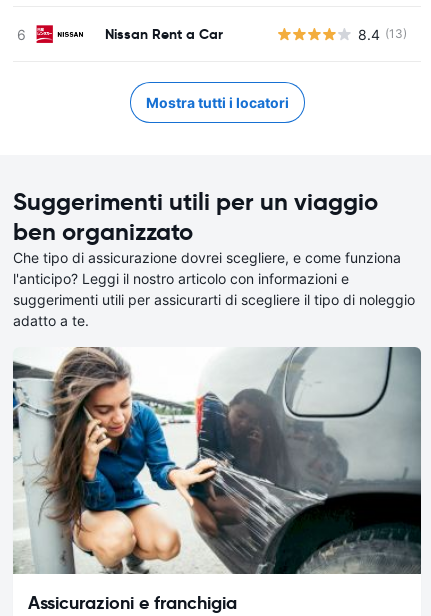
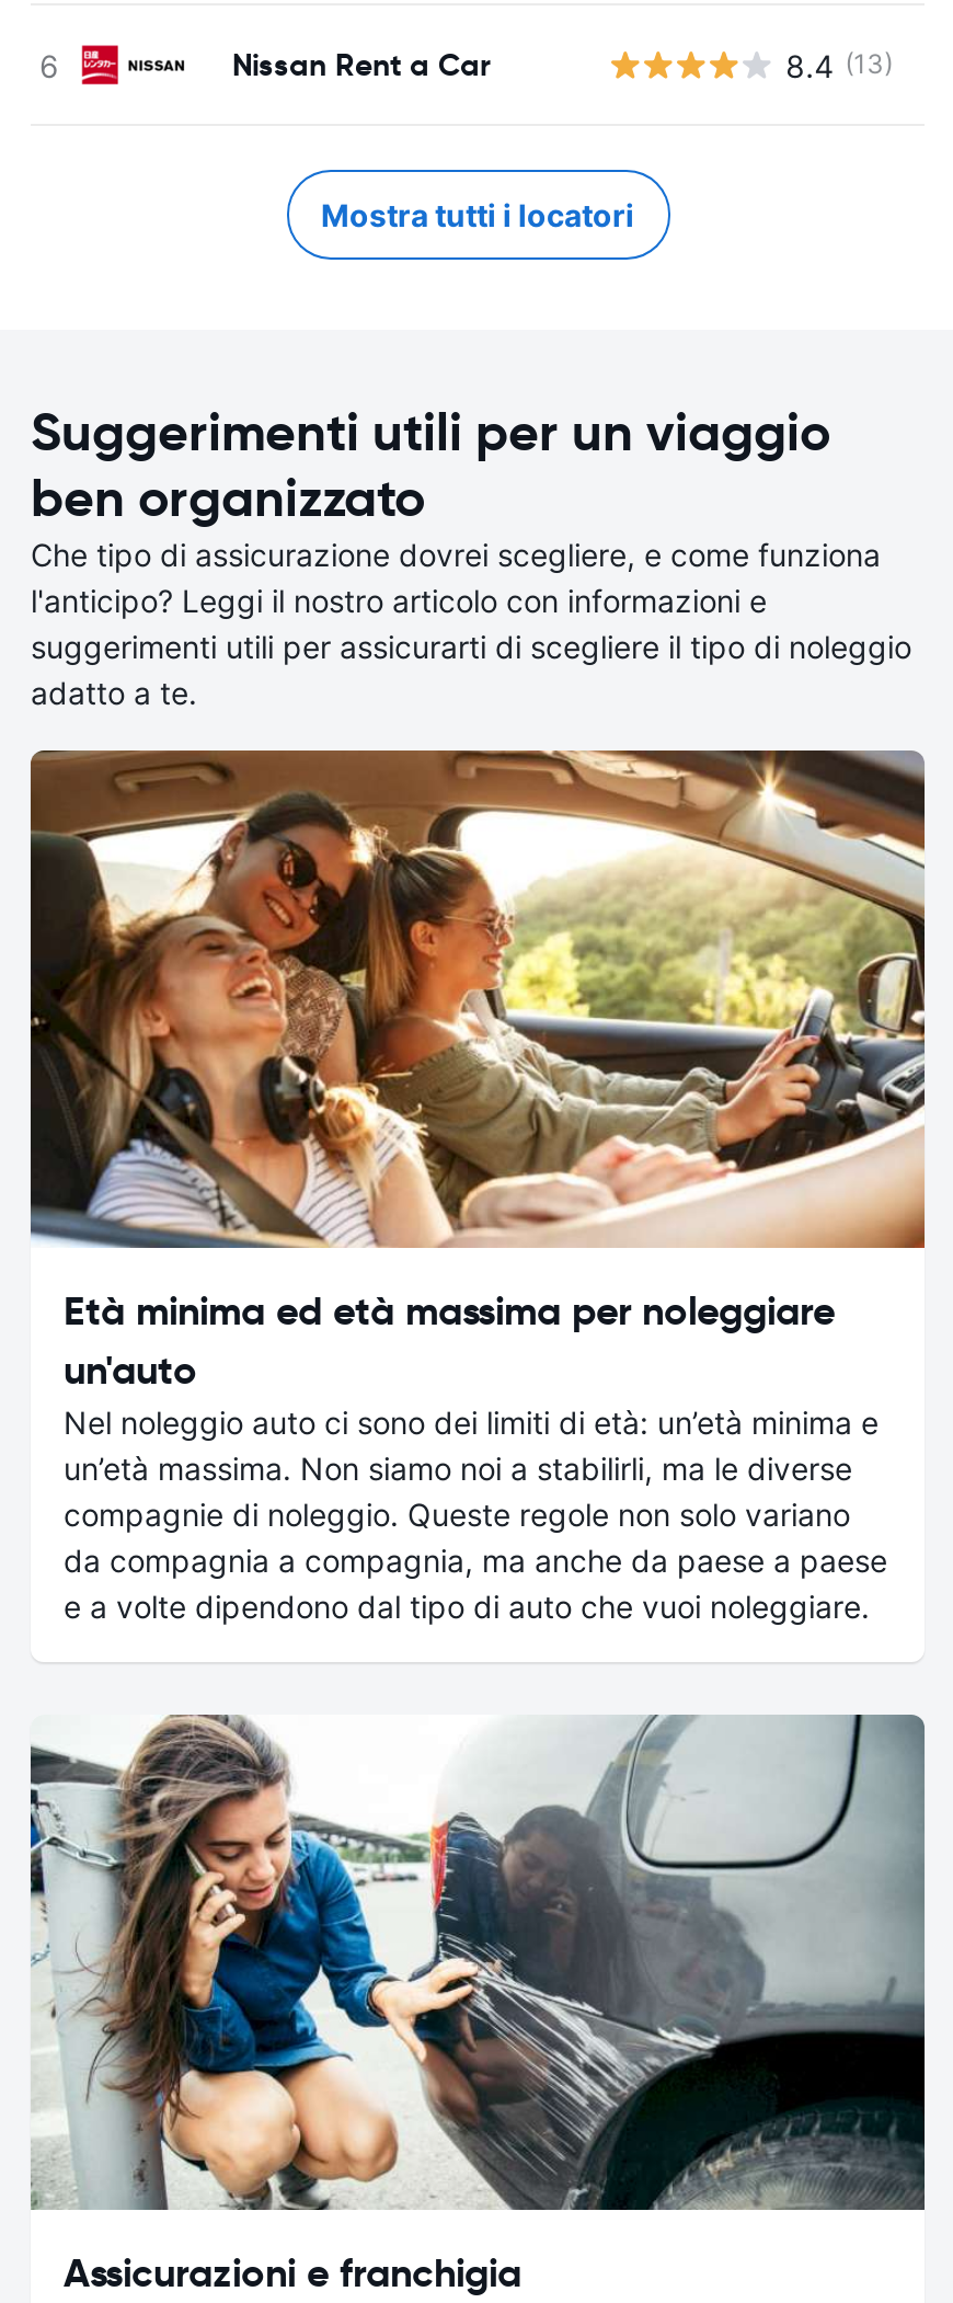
+ [image]
+ Età minima ed età massima per noleggiare
+ un'auto
+ Nel noleggio auto ci sono dei limiti di età: un’età minima e
+ un’età massima. Non siamo noi a stabilirli, ma le diverse
+ compagnie di noleggio. Queste regole non solo variano
+ da compagnia a compagnia, ma anche da paese a paese
+ e a volte dipendono dal tipo di auto che vuoi noleggiare.
